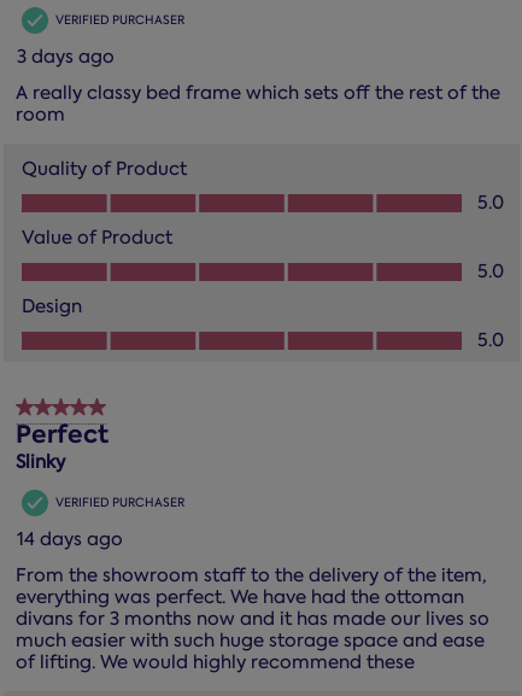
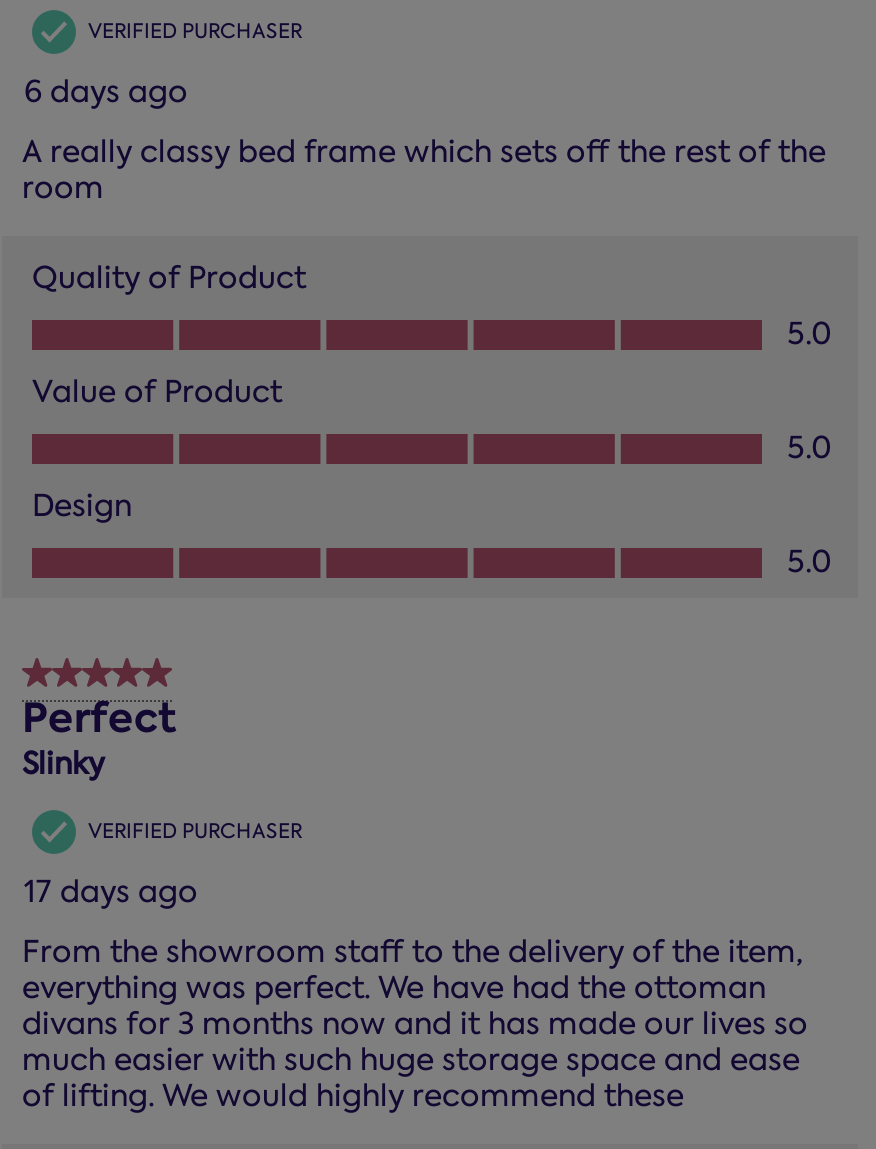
- 3 days ago
+ 6 days ago

- 14 days ago
+ 17 days ago
